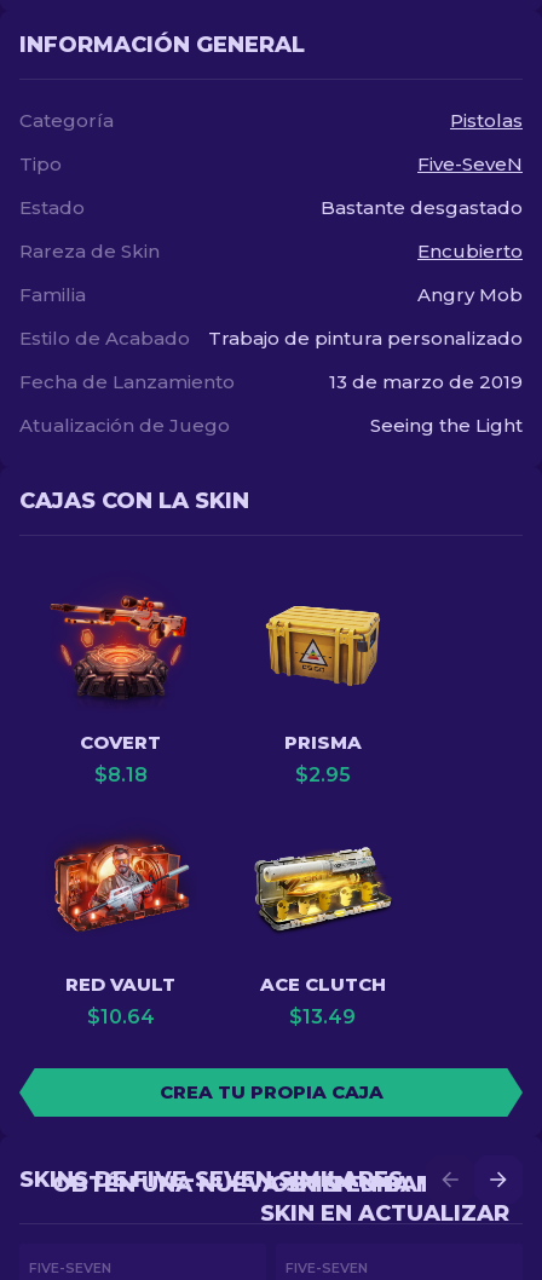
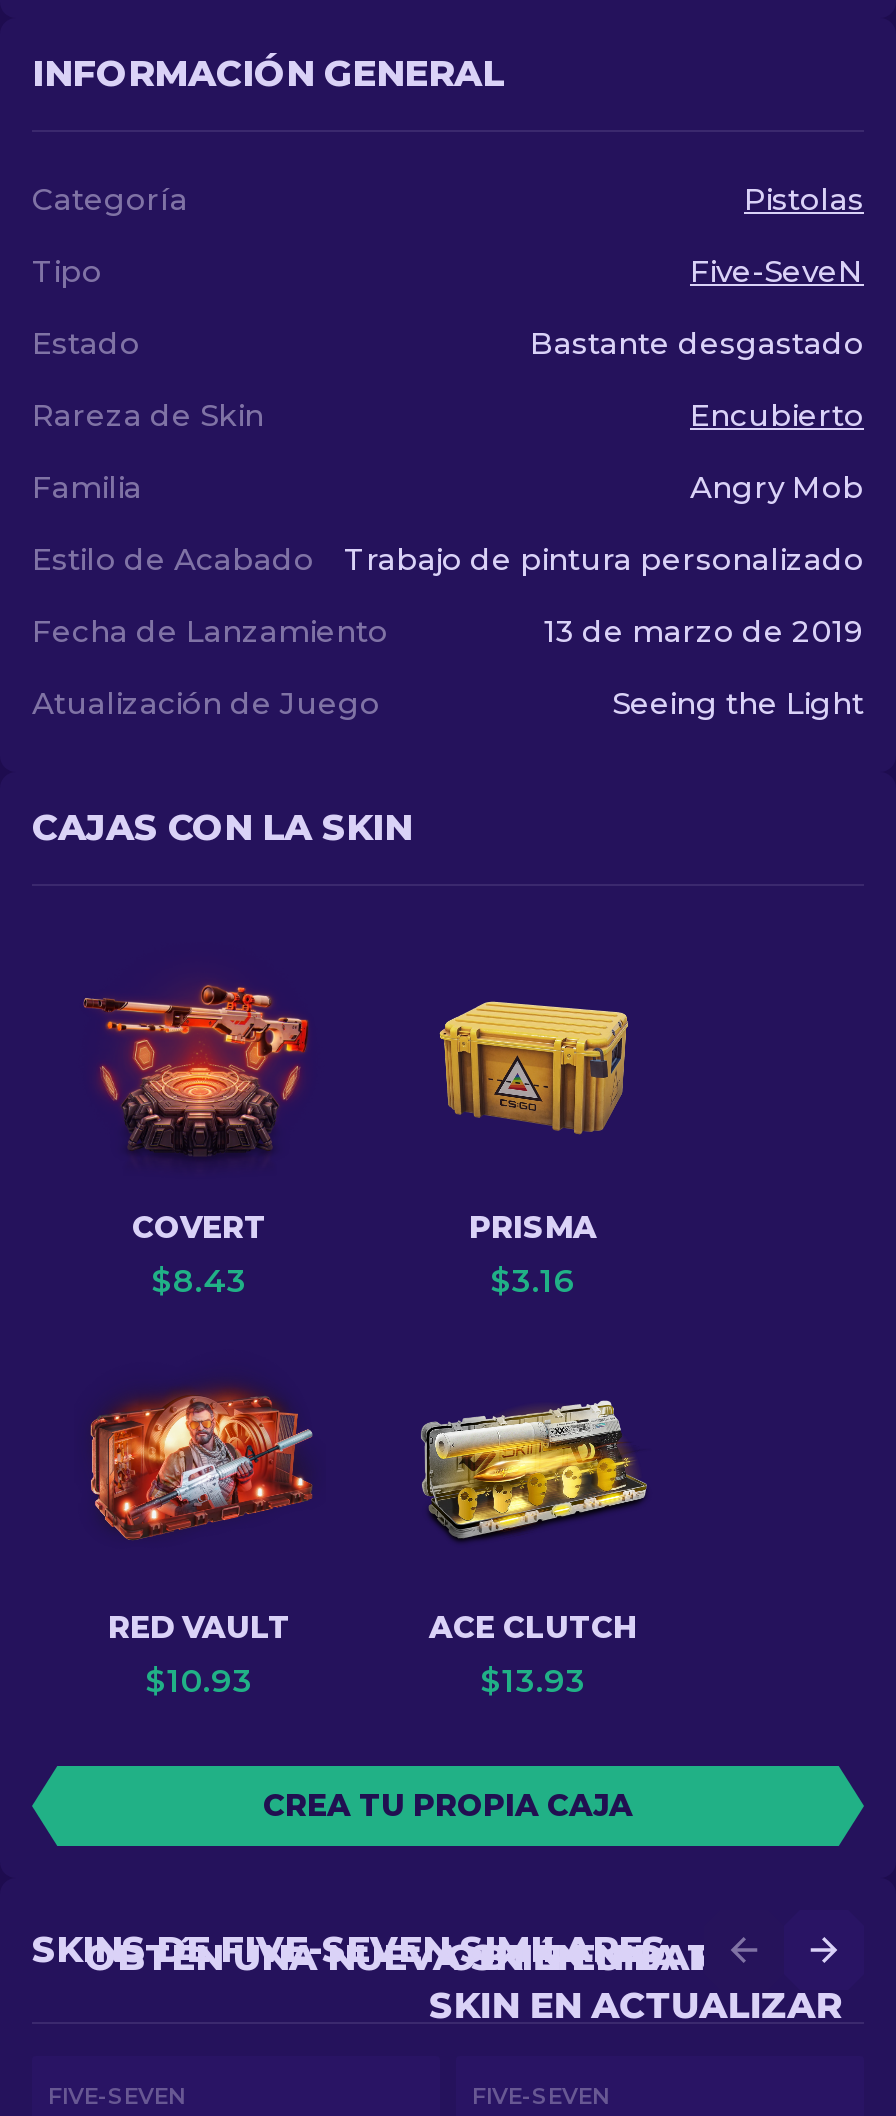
- $8.18
+ $8.43

- $2.95
+ $3.16

- $10.64
+ $10.93

- $13.49
+ $13.93
